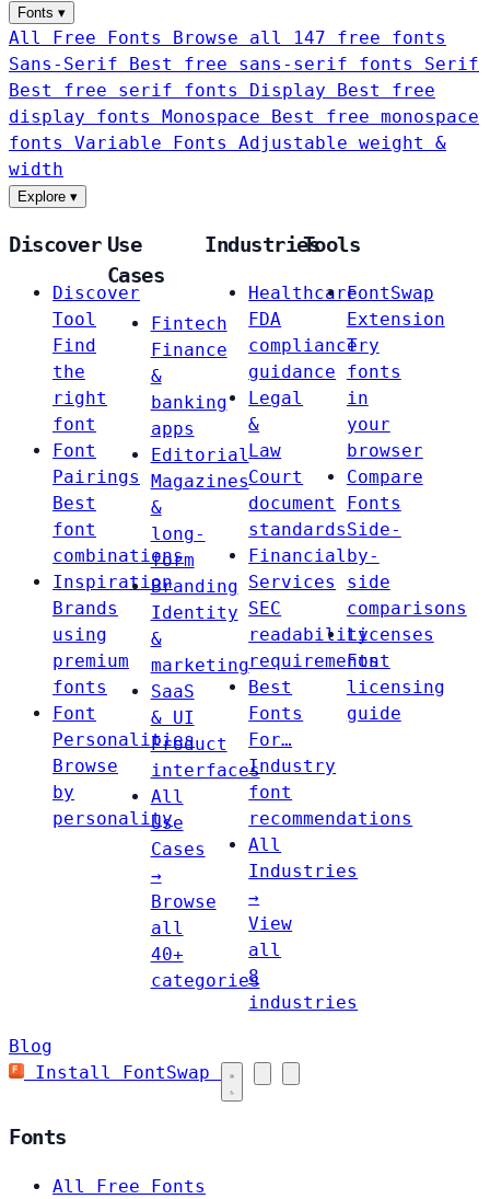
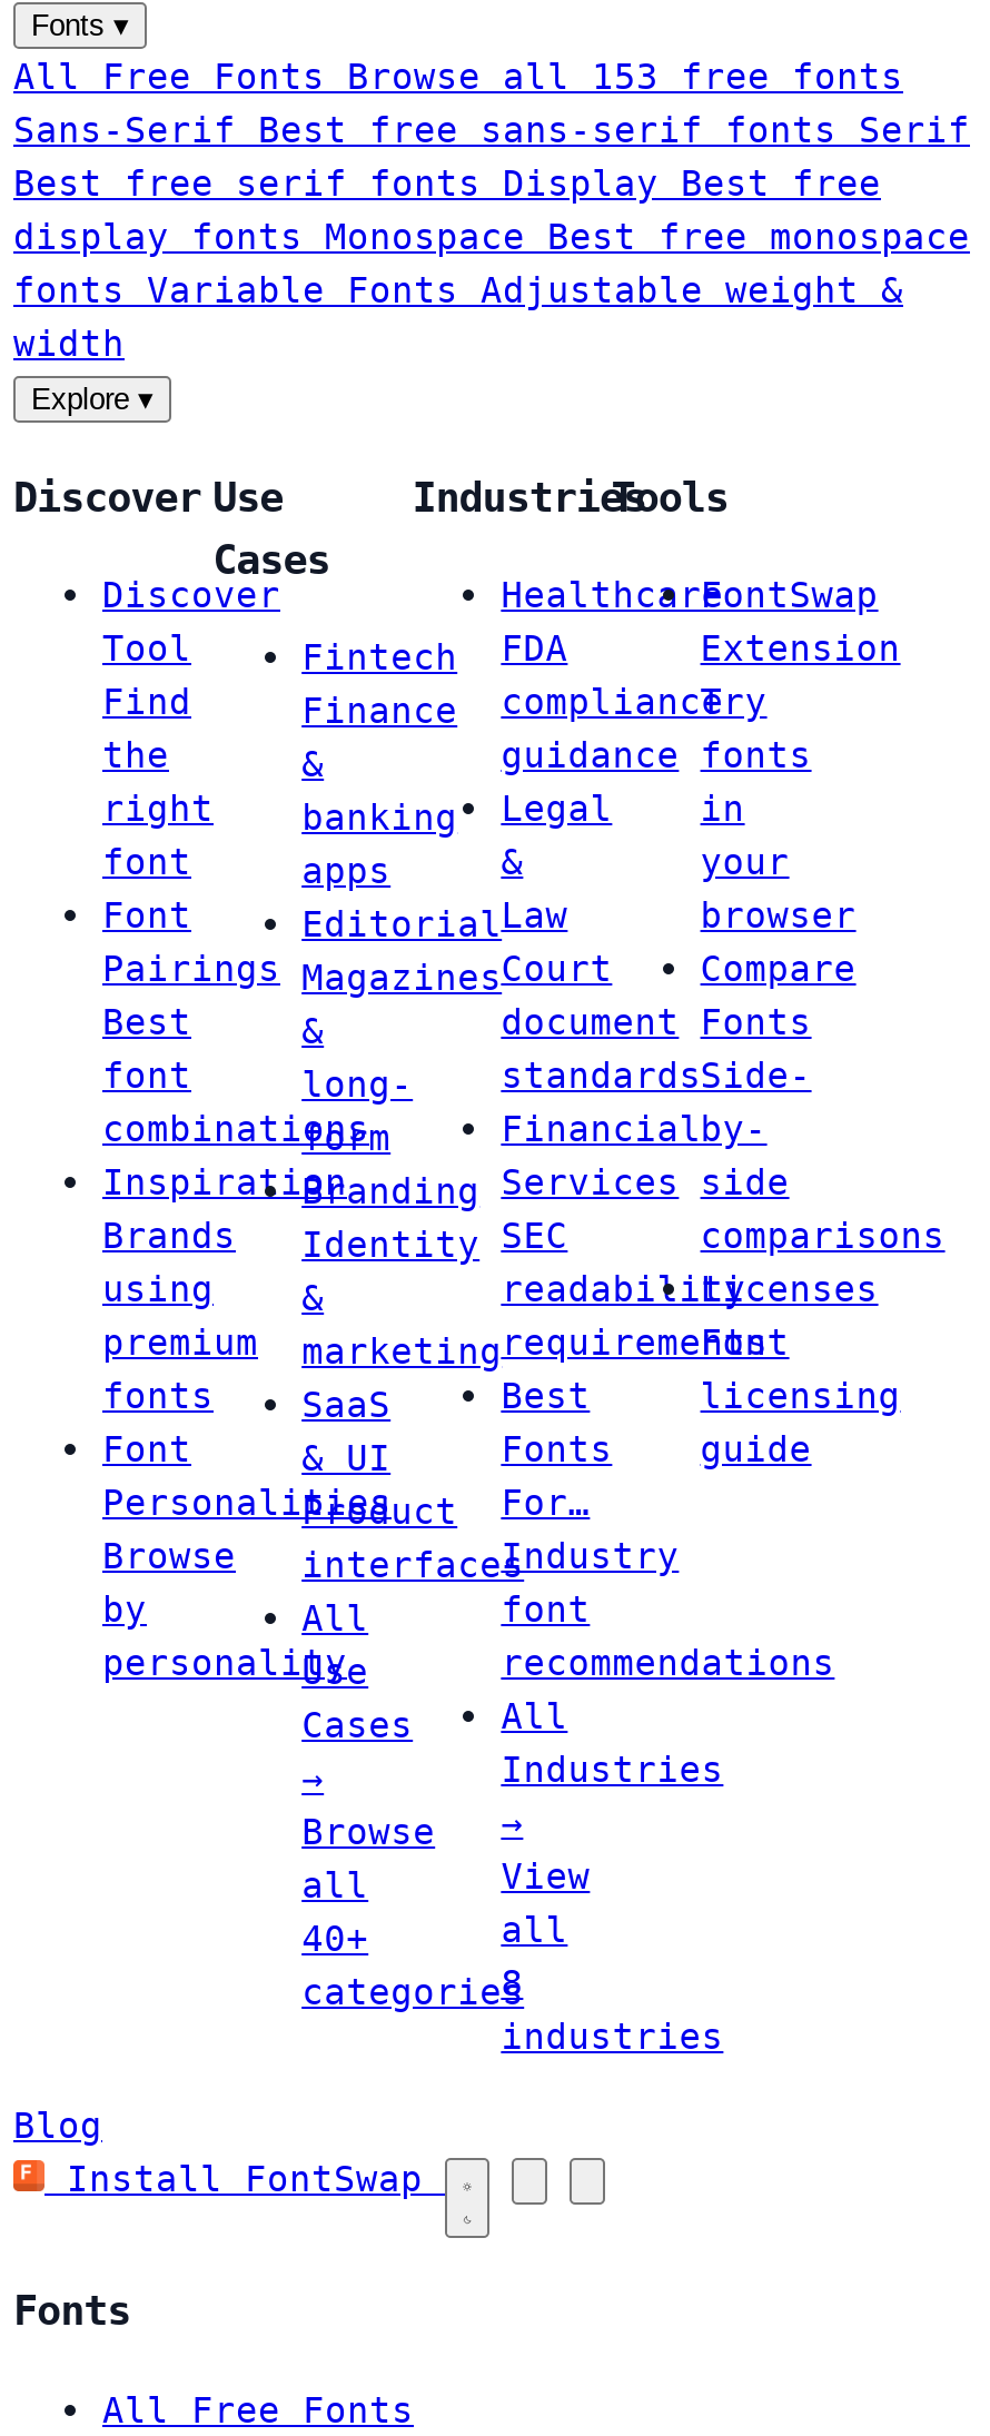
- All Free Fonts Browse all 147 free fonts
+ All Free Fonts Browse all 153 free fonts
